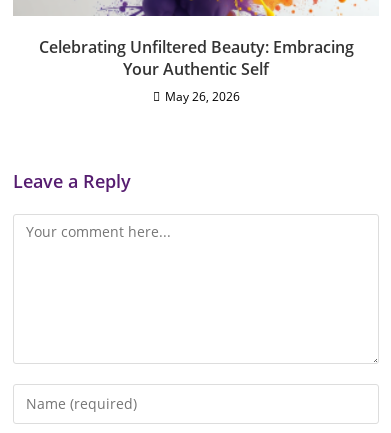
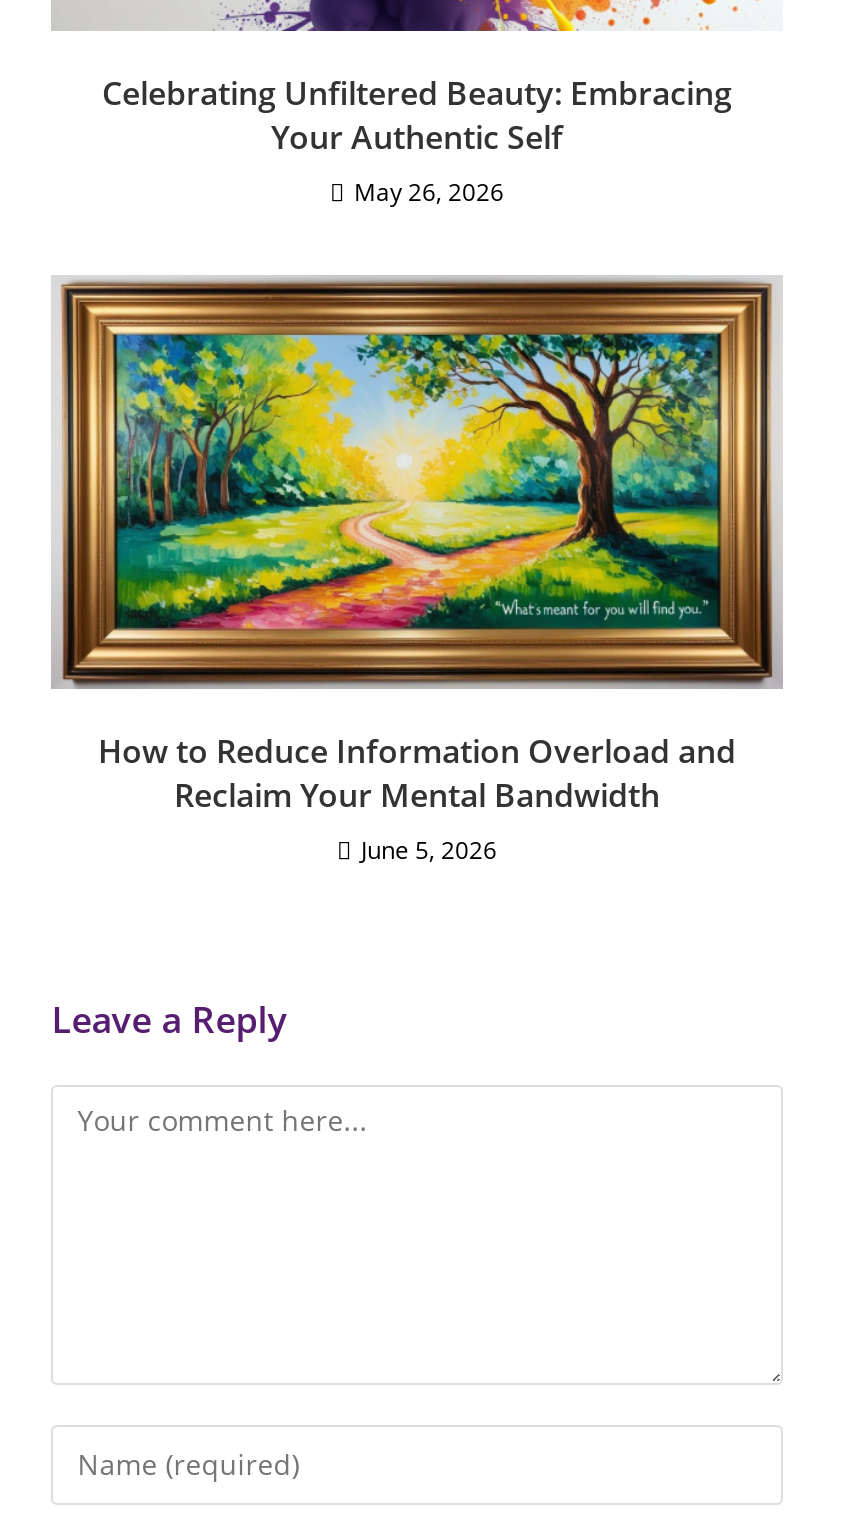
+ [image]
+ How to Reduce Information Overload and
+ Reclaim Your Mental Bandwidth
+ June 5, 2026
